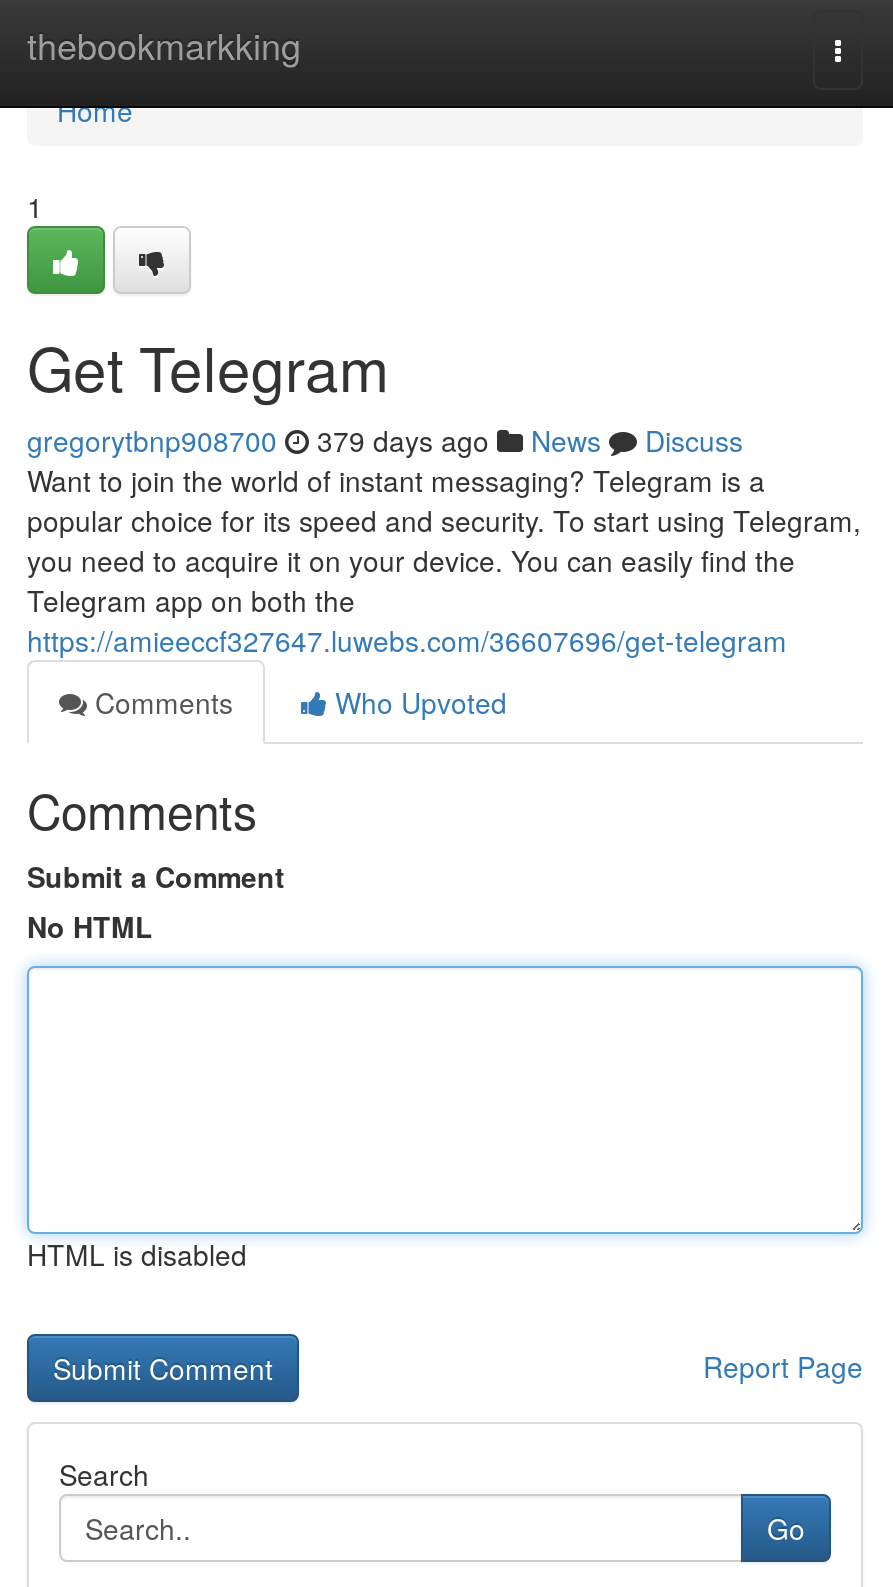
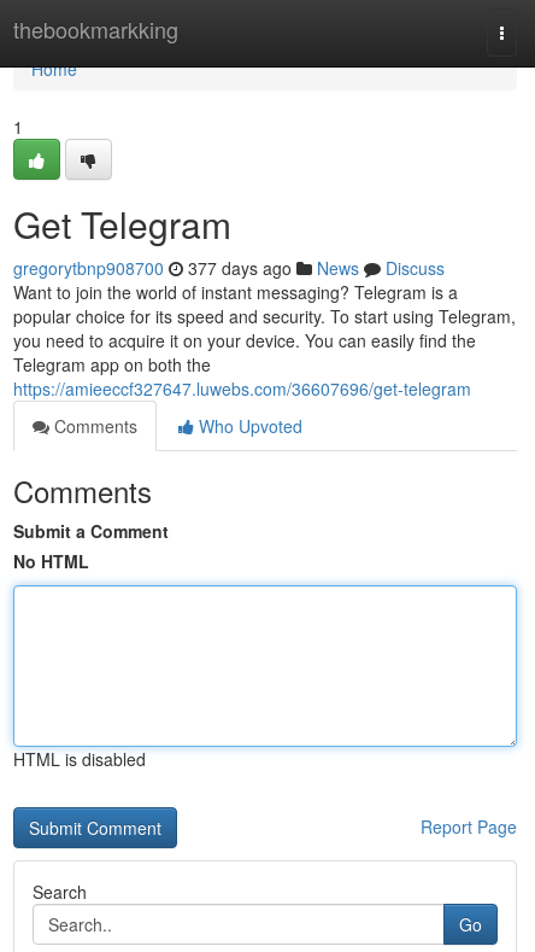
- gregorytbnp908700 379 days ago News Discuss
+ gregorytbnp908700 377 days ago News Discuss
